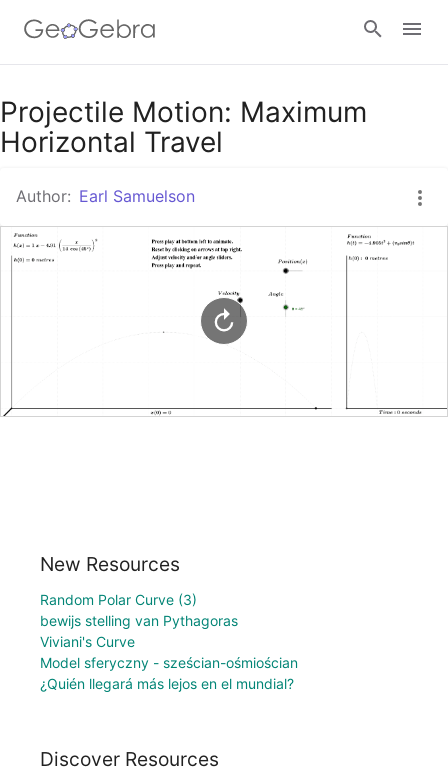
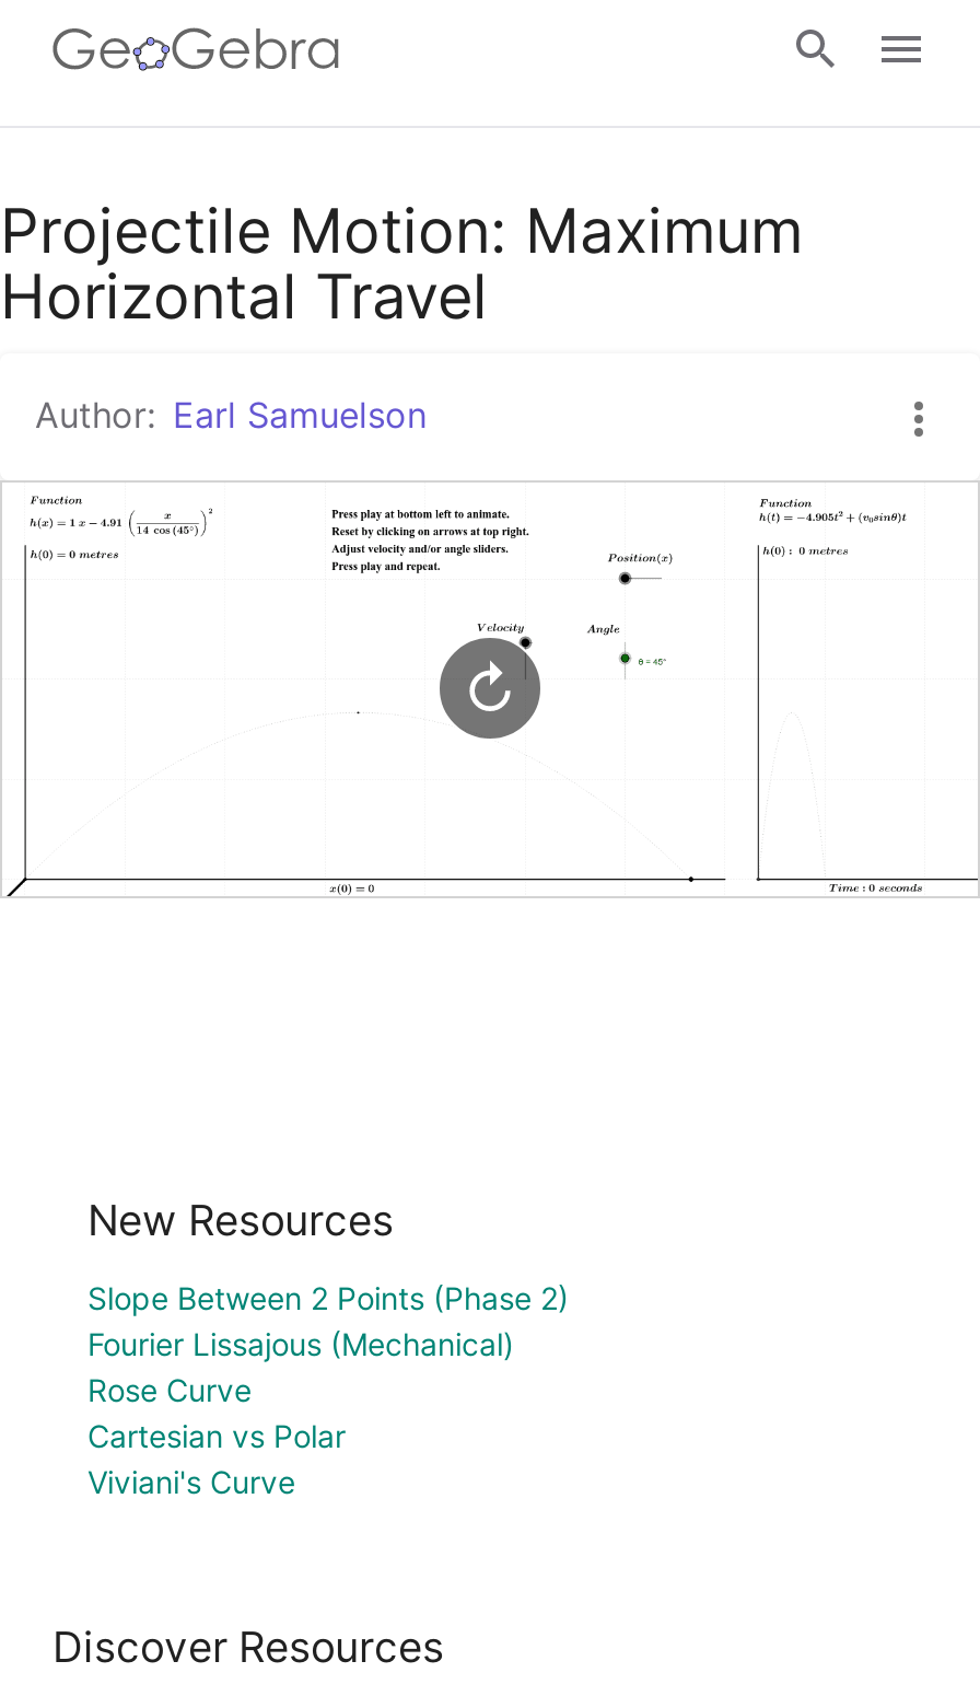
- Random Polar Curve (3)
- bewijs stelling van Pythagoras
+ Slope Between 2 Points (Phase 2)
+ Fourier Lissajous (Mechanical)
+ Rose Curve
+ Cartesian vs Polar

moved down: Viviani's Curve

- Model sferyczny - sześcian-ośmiościan
- ¿Quién llegará más lejos en el mundial?
